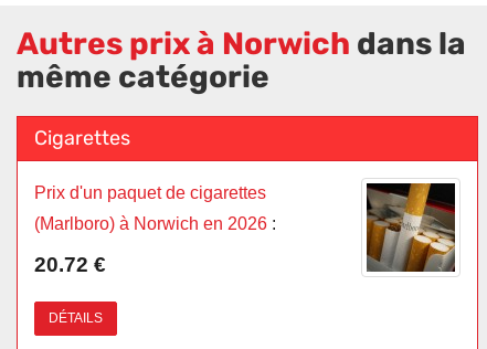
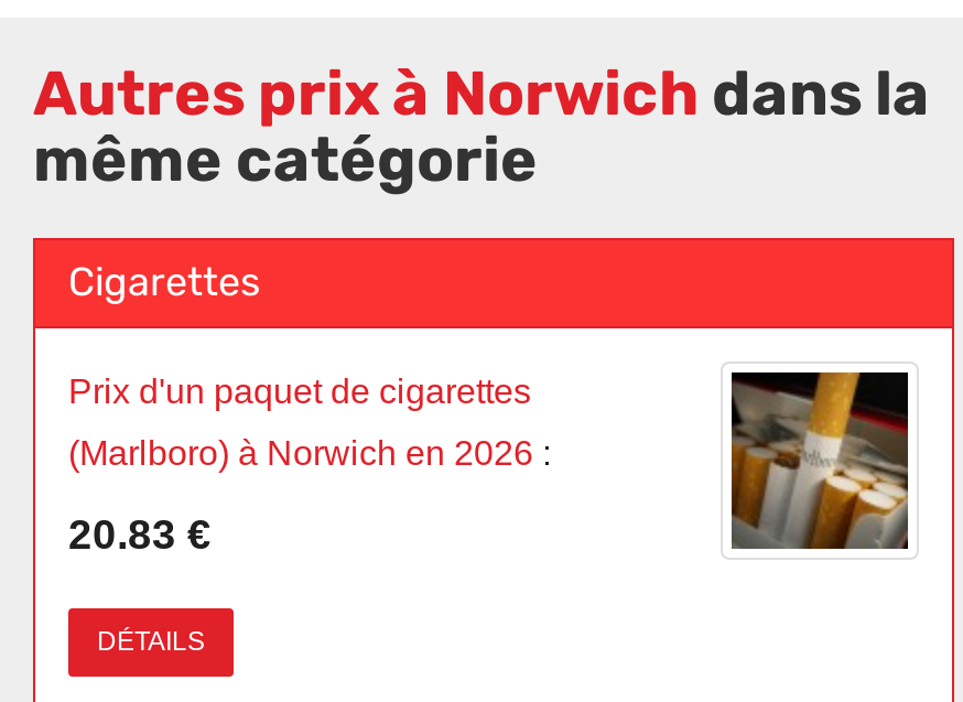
- 20.72 €
+ 20.83 €
